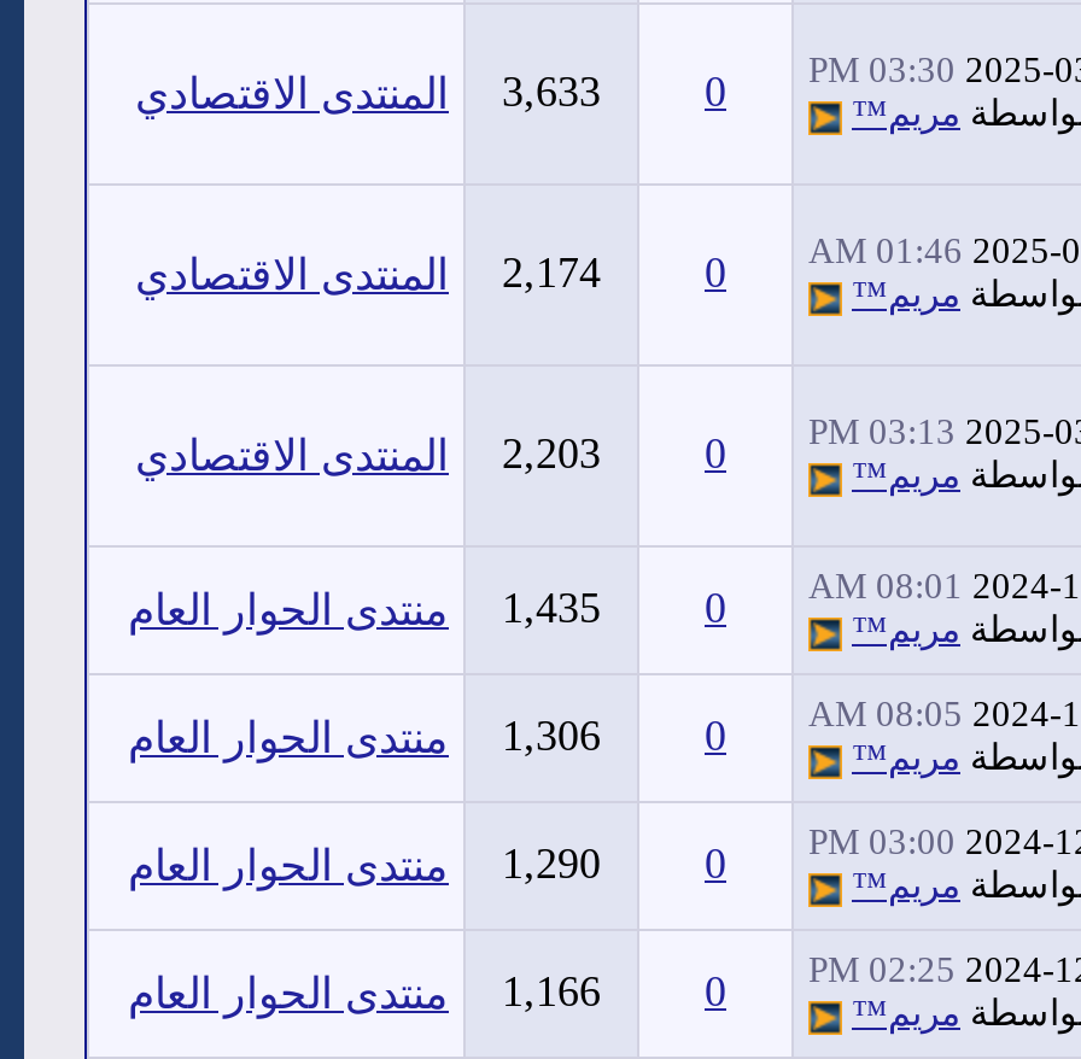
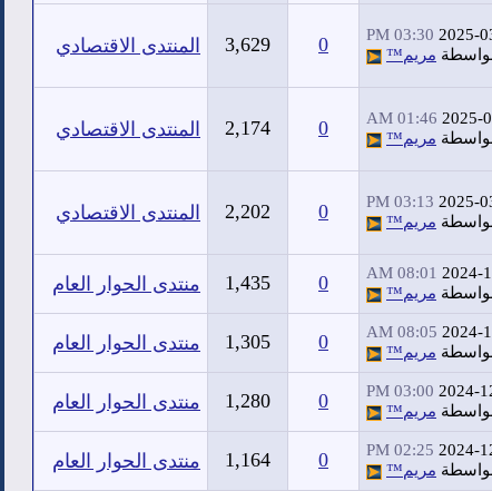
- 3,633 المنتدى الاقتصادي
+ 3,629 المنتدى الاقتصادي

- 2,203 المنتدى الاقتصادي
+ 2,202 المنتدى الاقتصادي

- 1,306 منتدى الحوار العام
+ 1,305 منتدى الحوار العام

- 1,290 منتدى الحوار العام
+ 1,280 منتدى الحوار العام

- 1,166 منتدى الحوار العام
+ 1,164 منتدى الحوار العام
